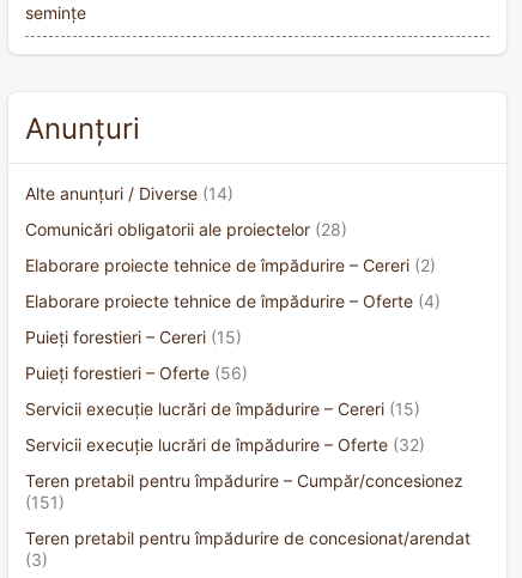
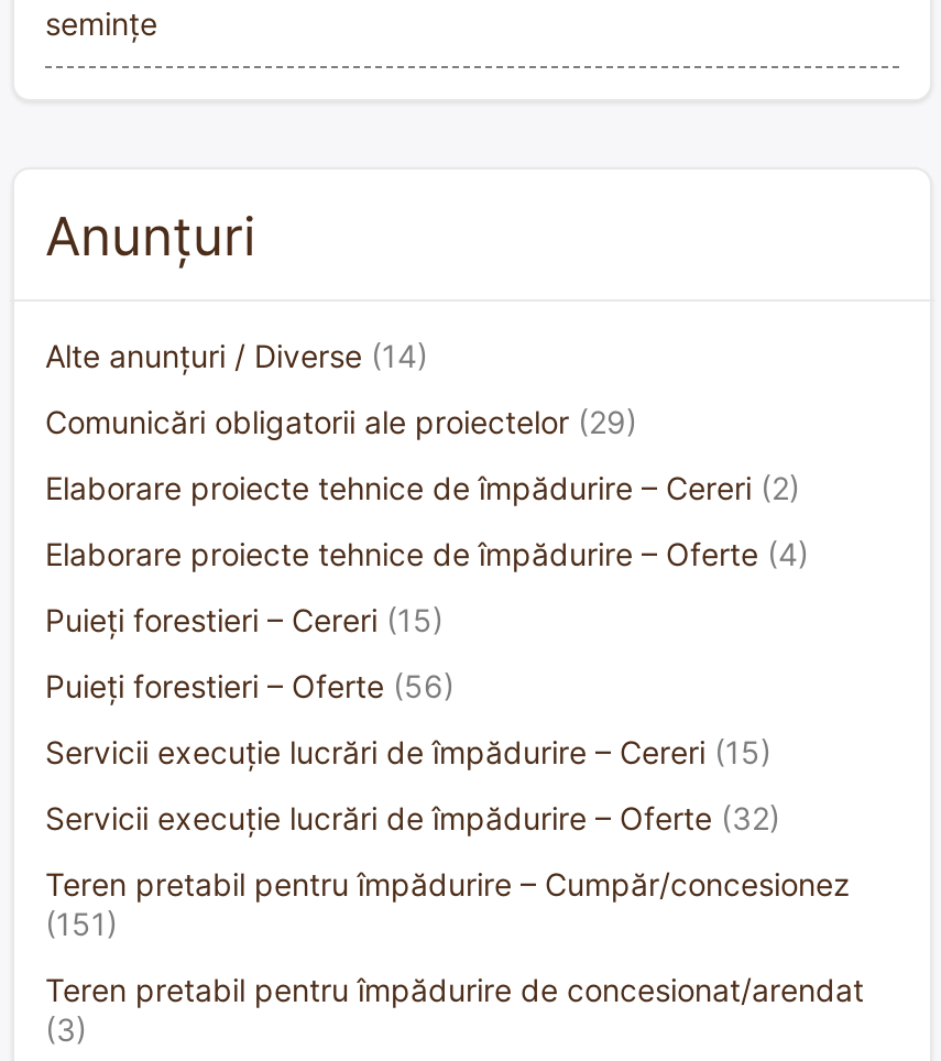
- Comunicări obligatorii ale proiectelor (28)
+ Comunicări obligatorii ale proiectelor (29)
